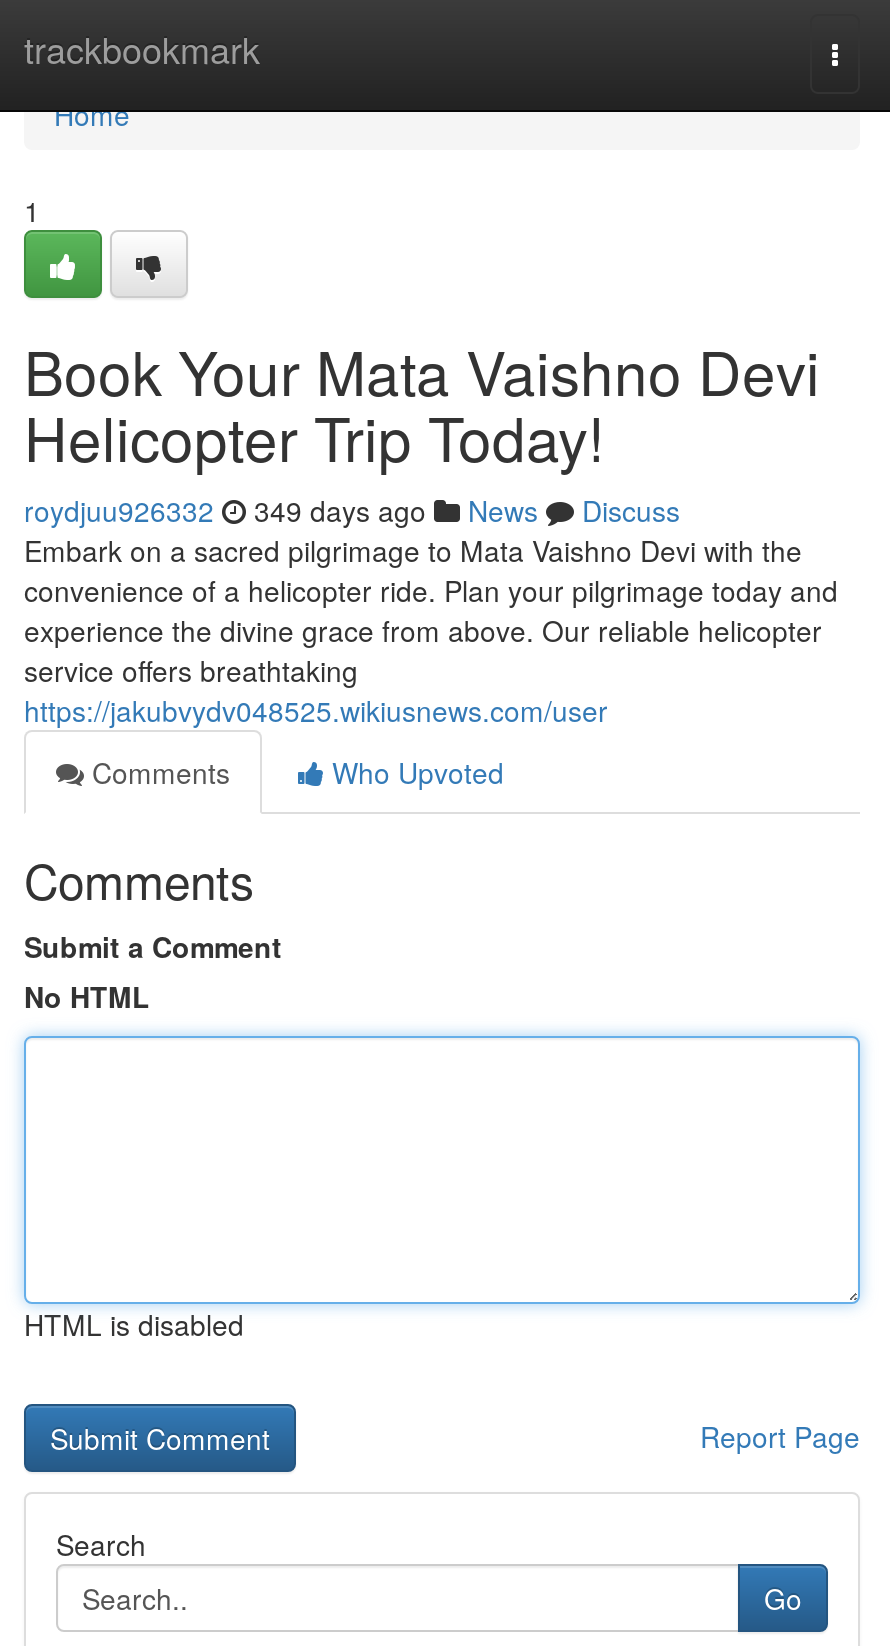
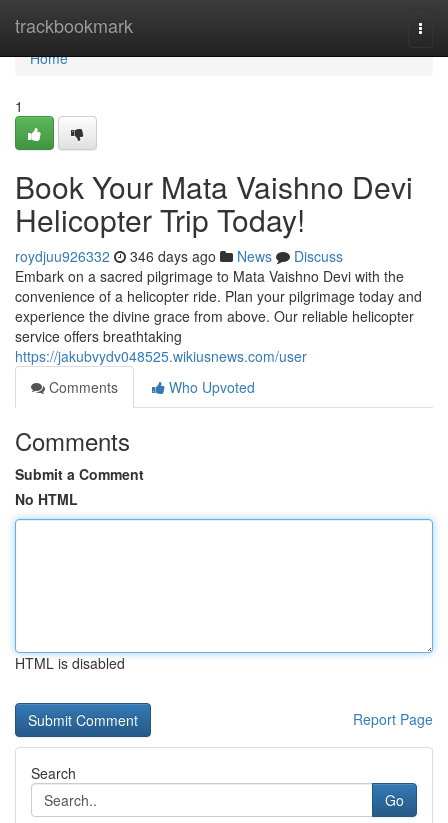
- roydjuu926332 349 days ago News Discuss
+ roydjuu926332 346 days ago News Discuss
